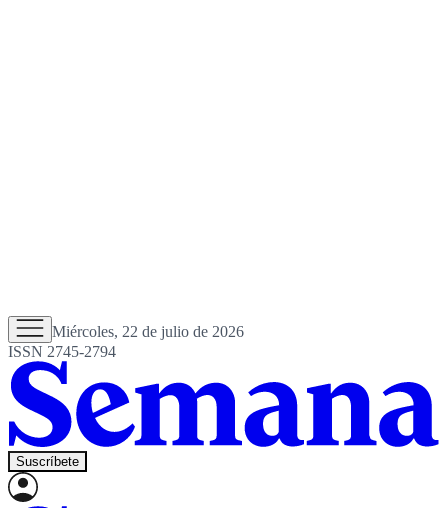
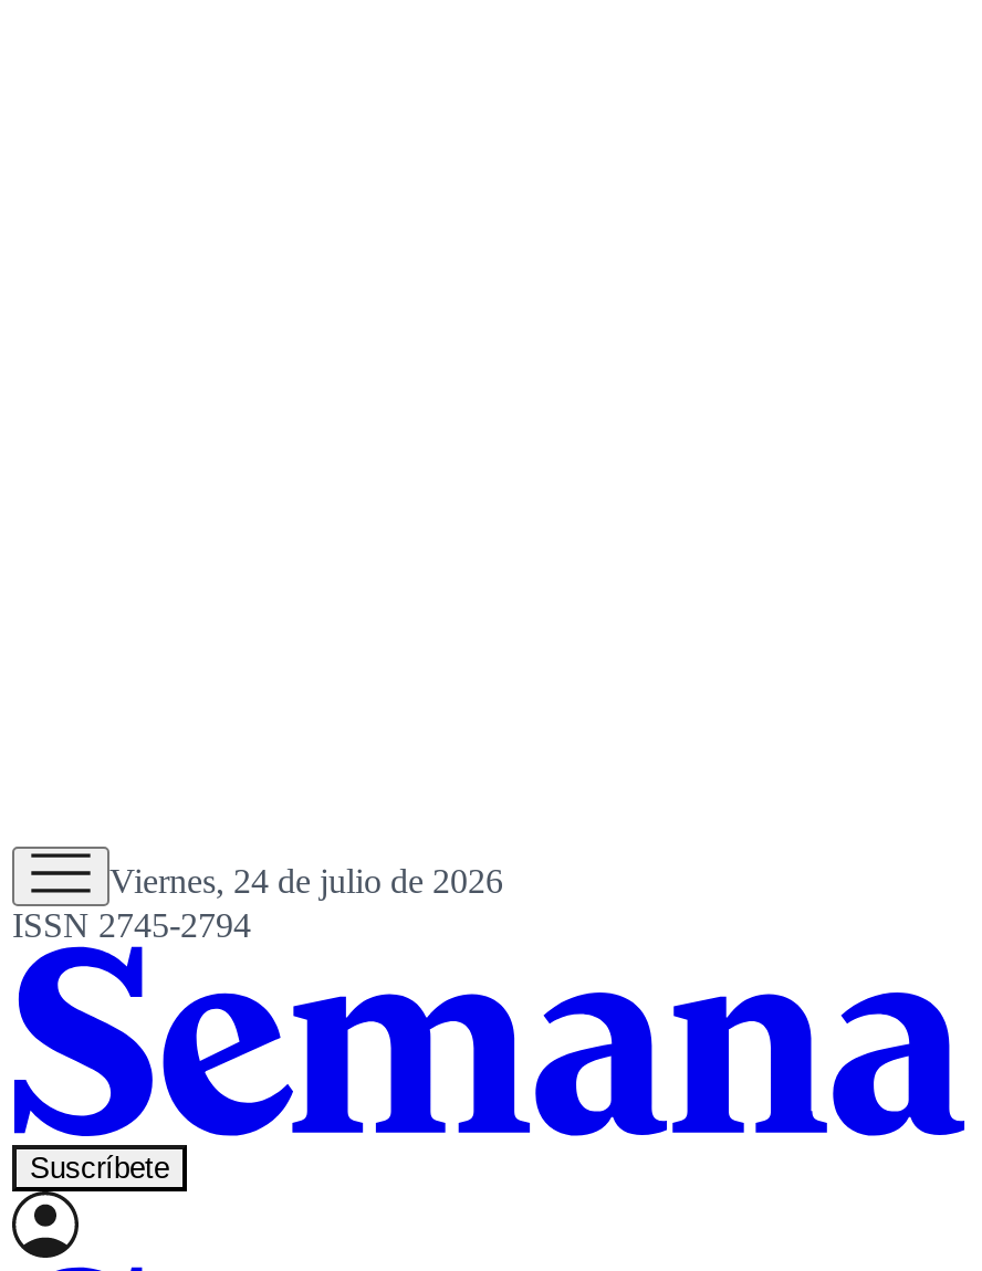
- Miércoles, 22 de julio de 2026
+ Viernes, 24 de julio de 2026
